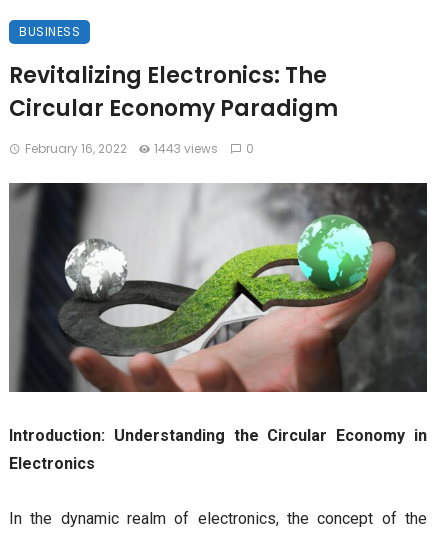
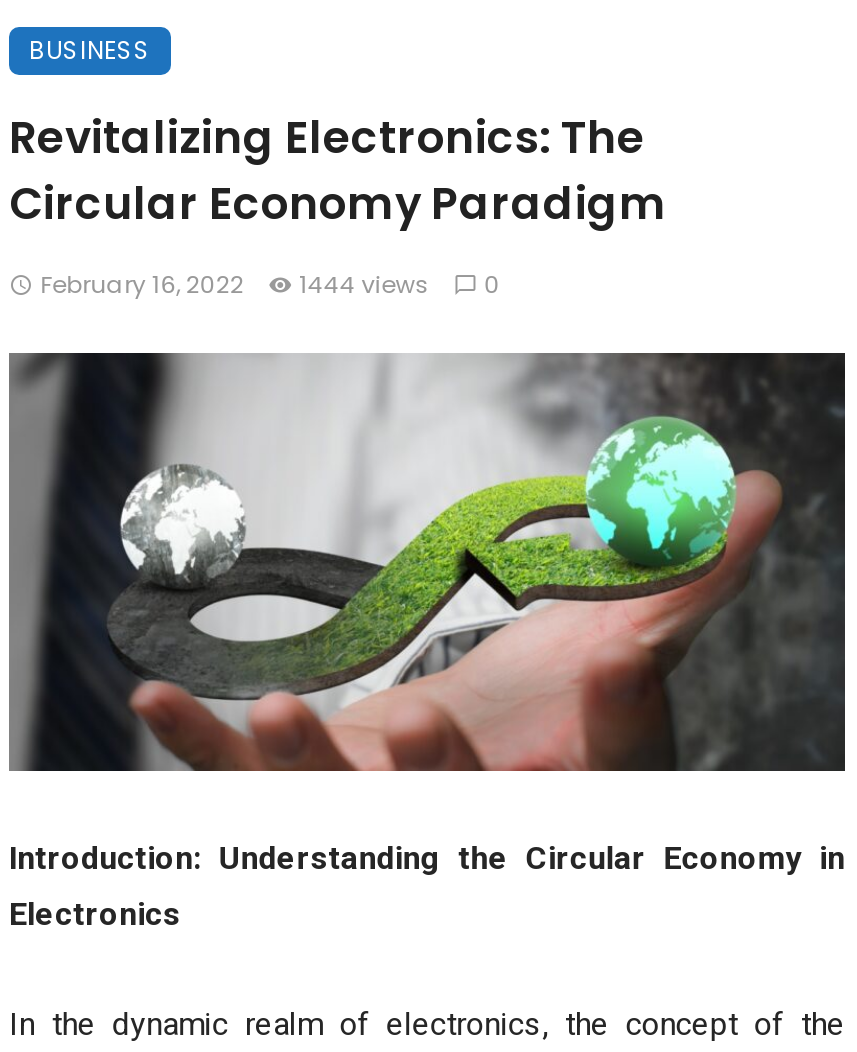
- February 16, 2022 1443 views 0
+ February 16, 2022 1444 views 0
